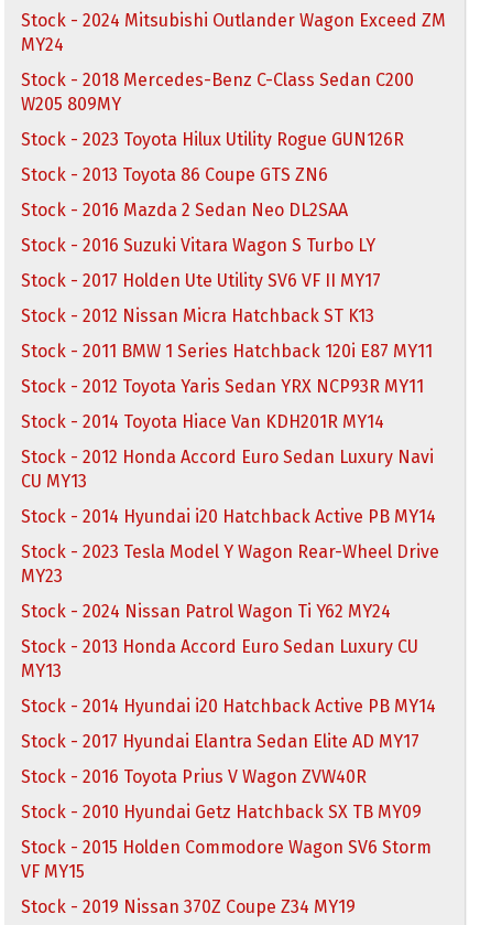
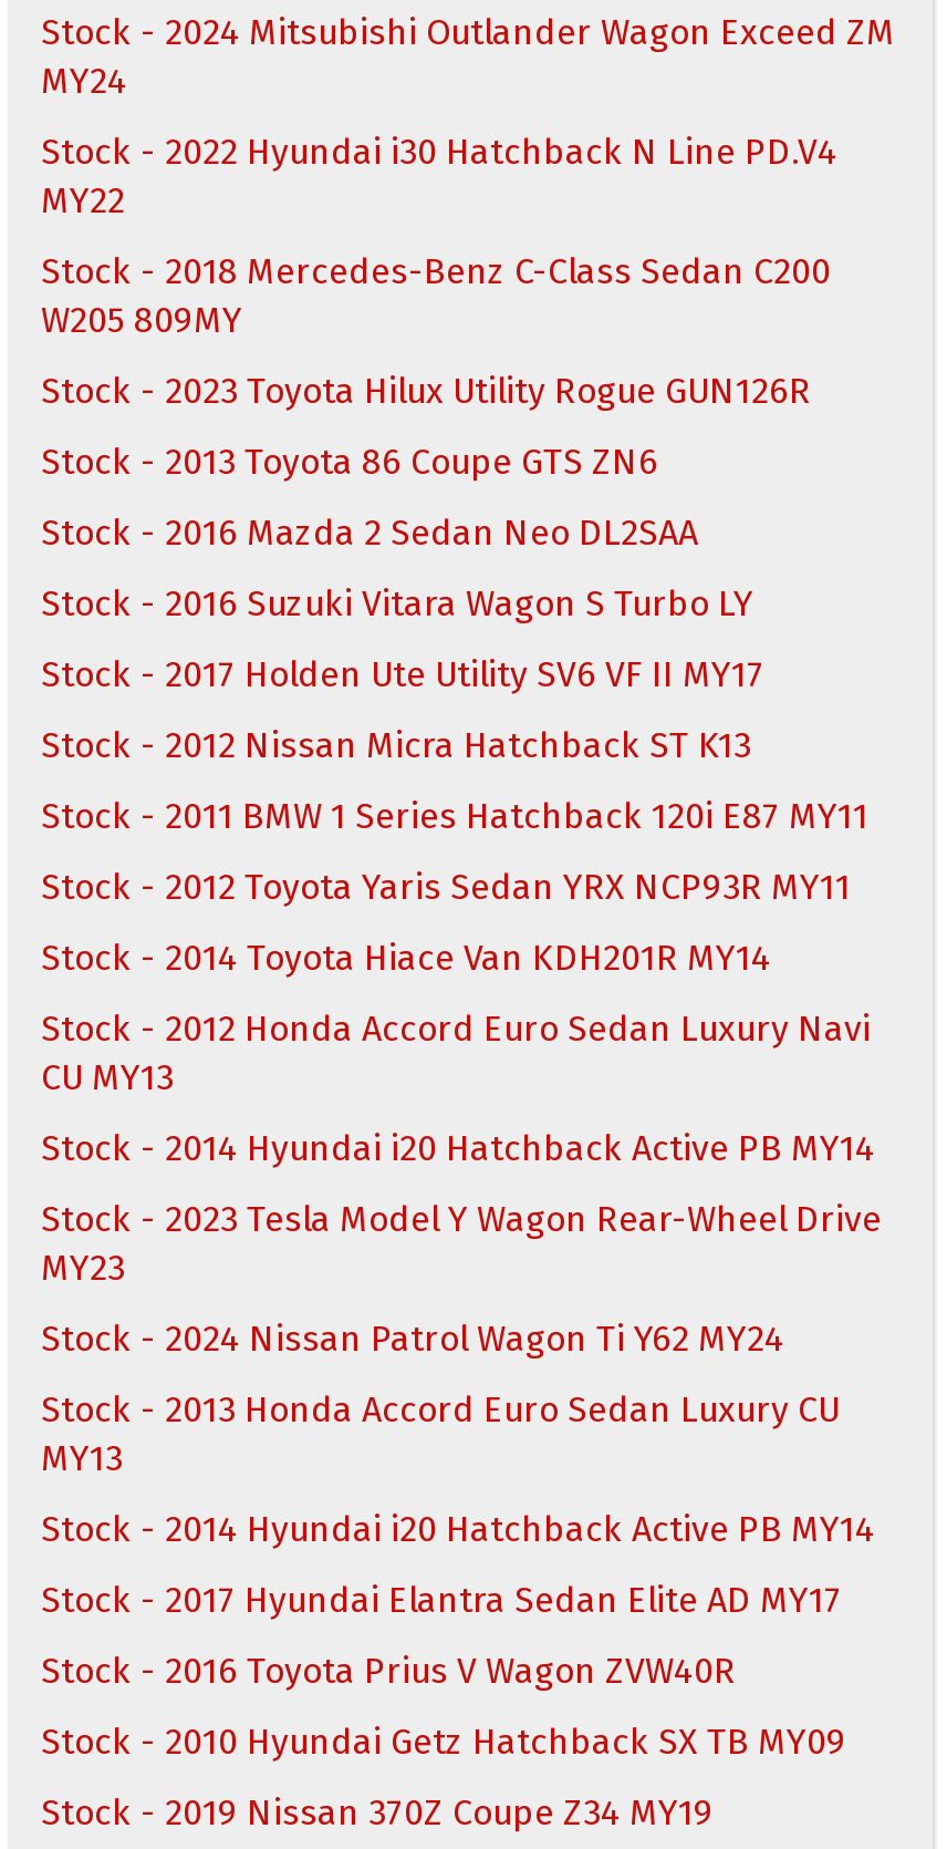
+ Stock - 2022 Hyundai i30 Hatchback N Line PD.V4
+ MY22

moved down: Stock - 2018 Mercedes-Benz C-Class Sedan C200 | W205 809MY | Stock - 2023 Toyota Hilux Utility Rogue GUN126R | ... | Stock - 2016 Toyota Prius V Wagon ZVW40R | Stock - 2010 Hyundai Getz Hatchback SX TB MY09

- Stock - 2015 Holden Commodore Wagon SV6 Storm
- VF MY15
